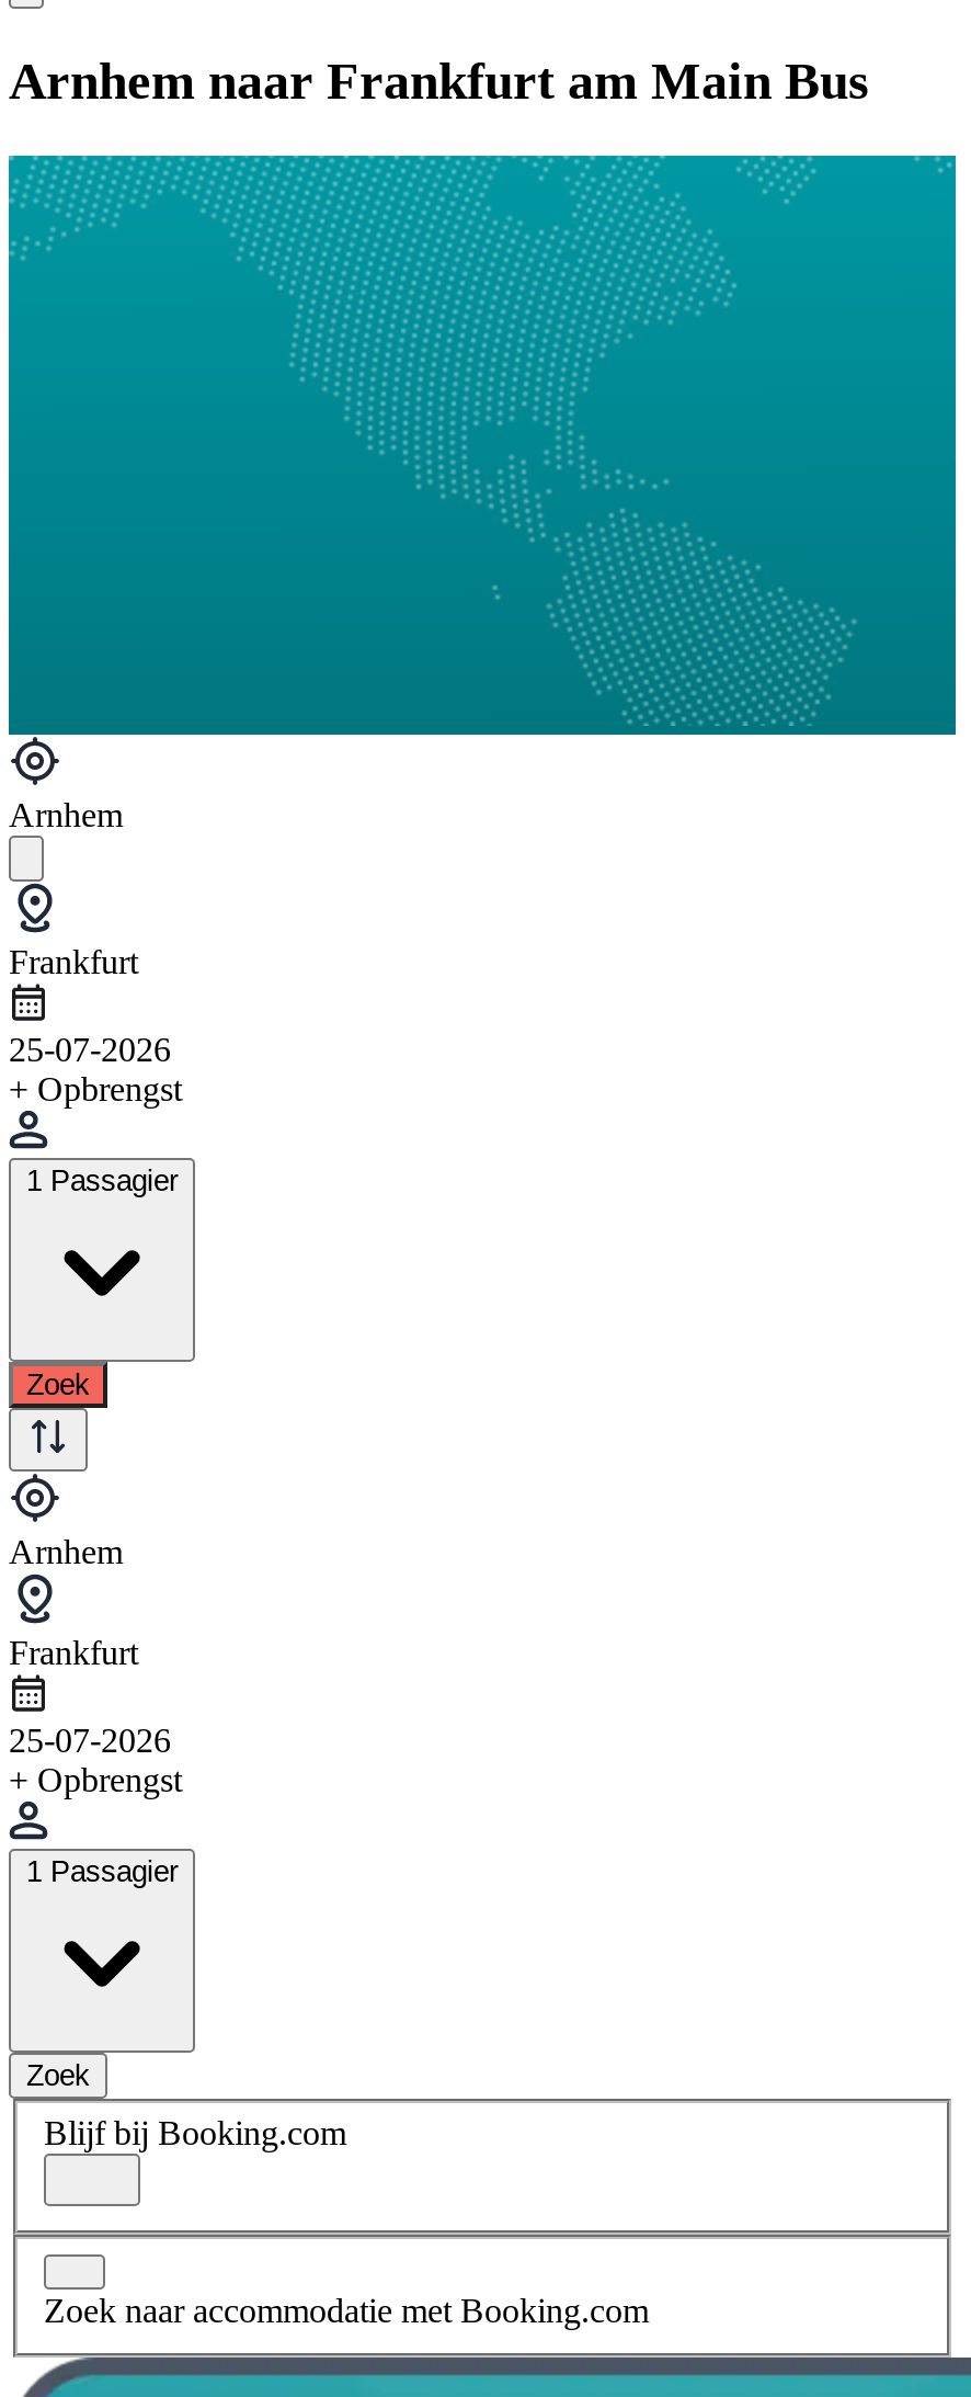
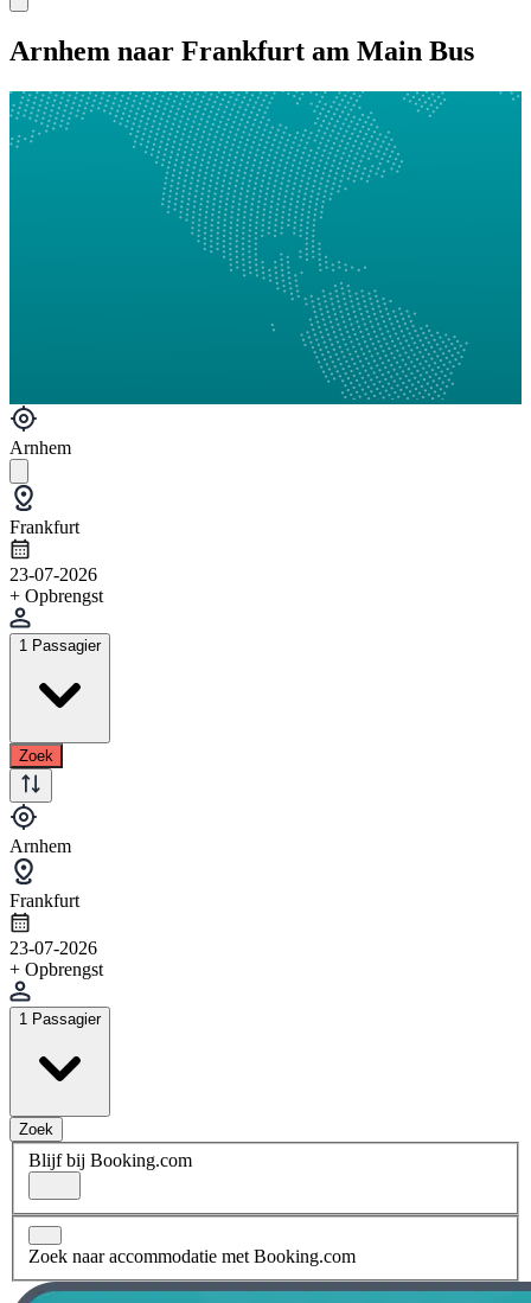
- 25-07-2026
+ 23-07-2026

- 25-07-2026
+ 23-07-2026
